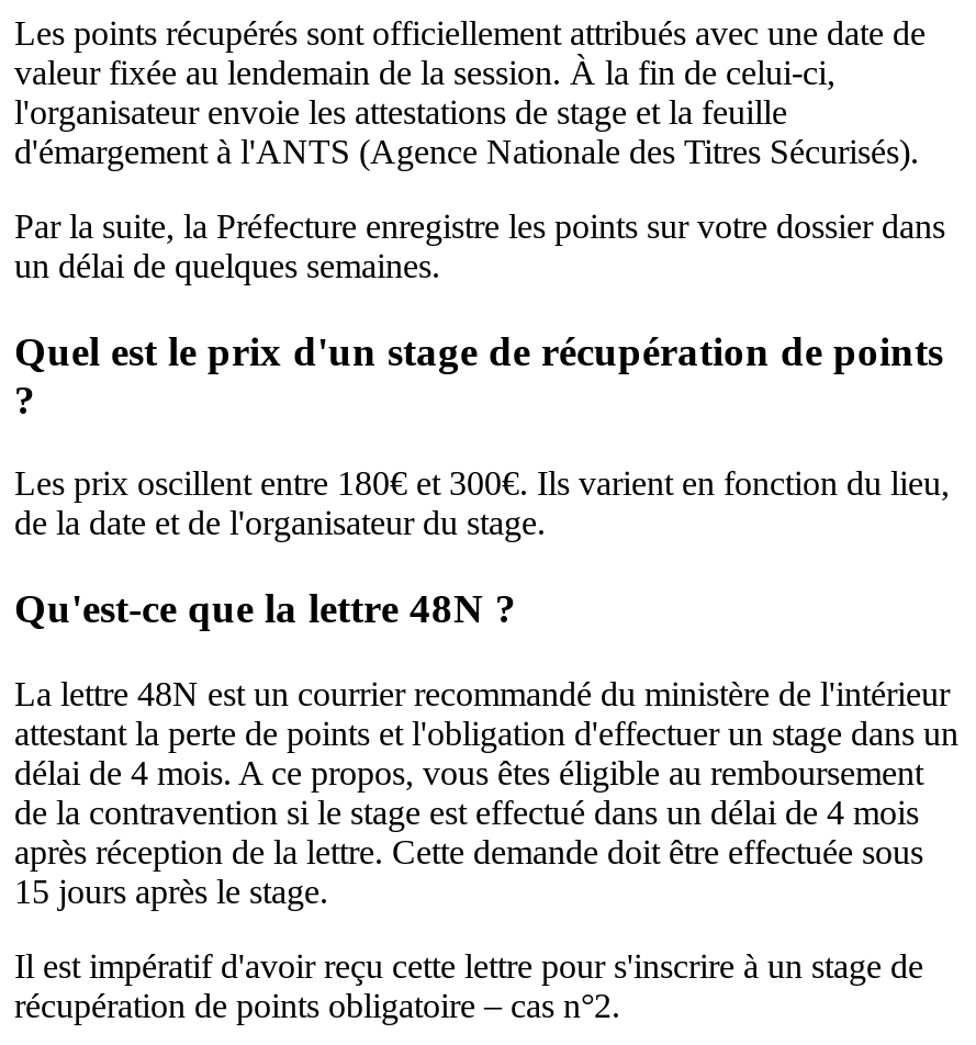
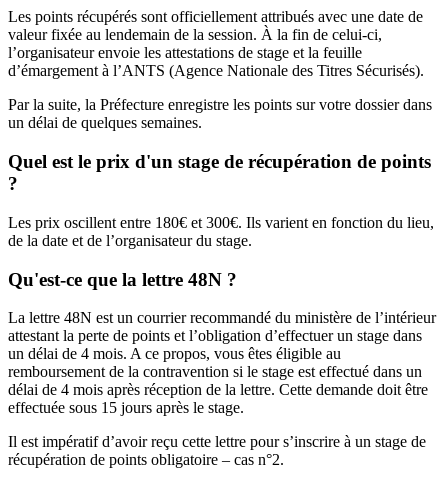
- l'organisateur envoie les attestations de stage et la feuille
+ l’organisateur envoie les attestations de stage et la feuille

- d'émargement à l'ANTS (Agence Nationale des Titres Sécurisés).
+ d’émargement à l’ANTS (Agence Nationale des Titres Sécurisés).

- de la date et de l'organisateur du stage.
+ de la date et de l’organisateur du stage.

- La lettre 48N est un courrier recommandé du ministère de l'intérieur
- attestant la perte de points et l'obligation d'effectuer un stage dans un
- délai de 4 mois. A ce propos, vous êtes éligible au remboursement
- de la contravention si le stage est effectué dans un délai de 4 mois
- après réception de la lettre. Cette demande doit être effectuée sous
- 15 jours après le stage.
+ La lettre 48N est un courrier recommandé du ministère de l’intérieur
+ attestant la perte de points et l’obligation d’effectuer un stage dans
+ un délai de 4 mois. A ce propos, vous êtes éligible au
+ remboursement de la contravention si le stage est effectué dans un
+ délai de 4 mois après réception de la lettre. Cette demande doit être
+ effectuée sous 15 jours après le stage.

- Il est impératif d'avoir reçu cette lettre pour s'inscrire à un stage de
+ Il est impératif d’avoir reçu cette lettre pour s’inscrire à un stage de
